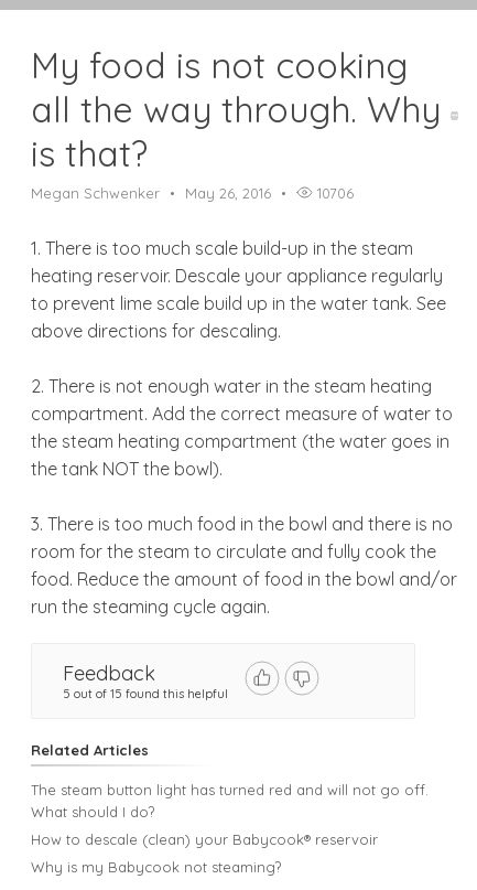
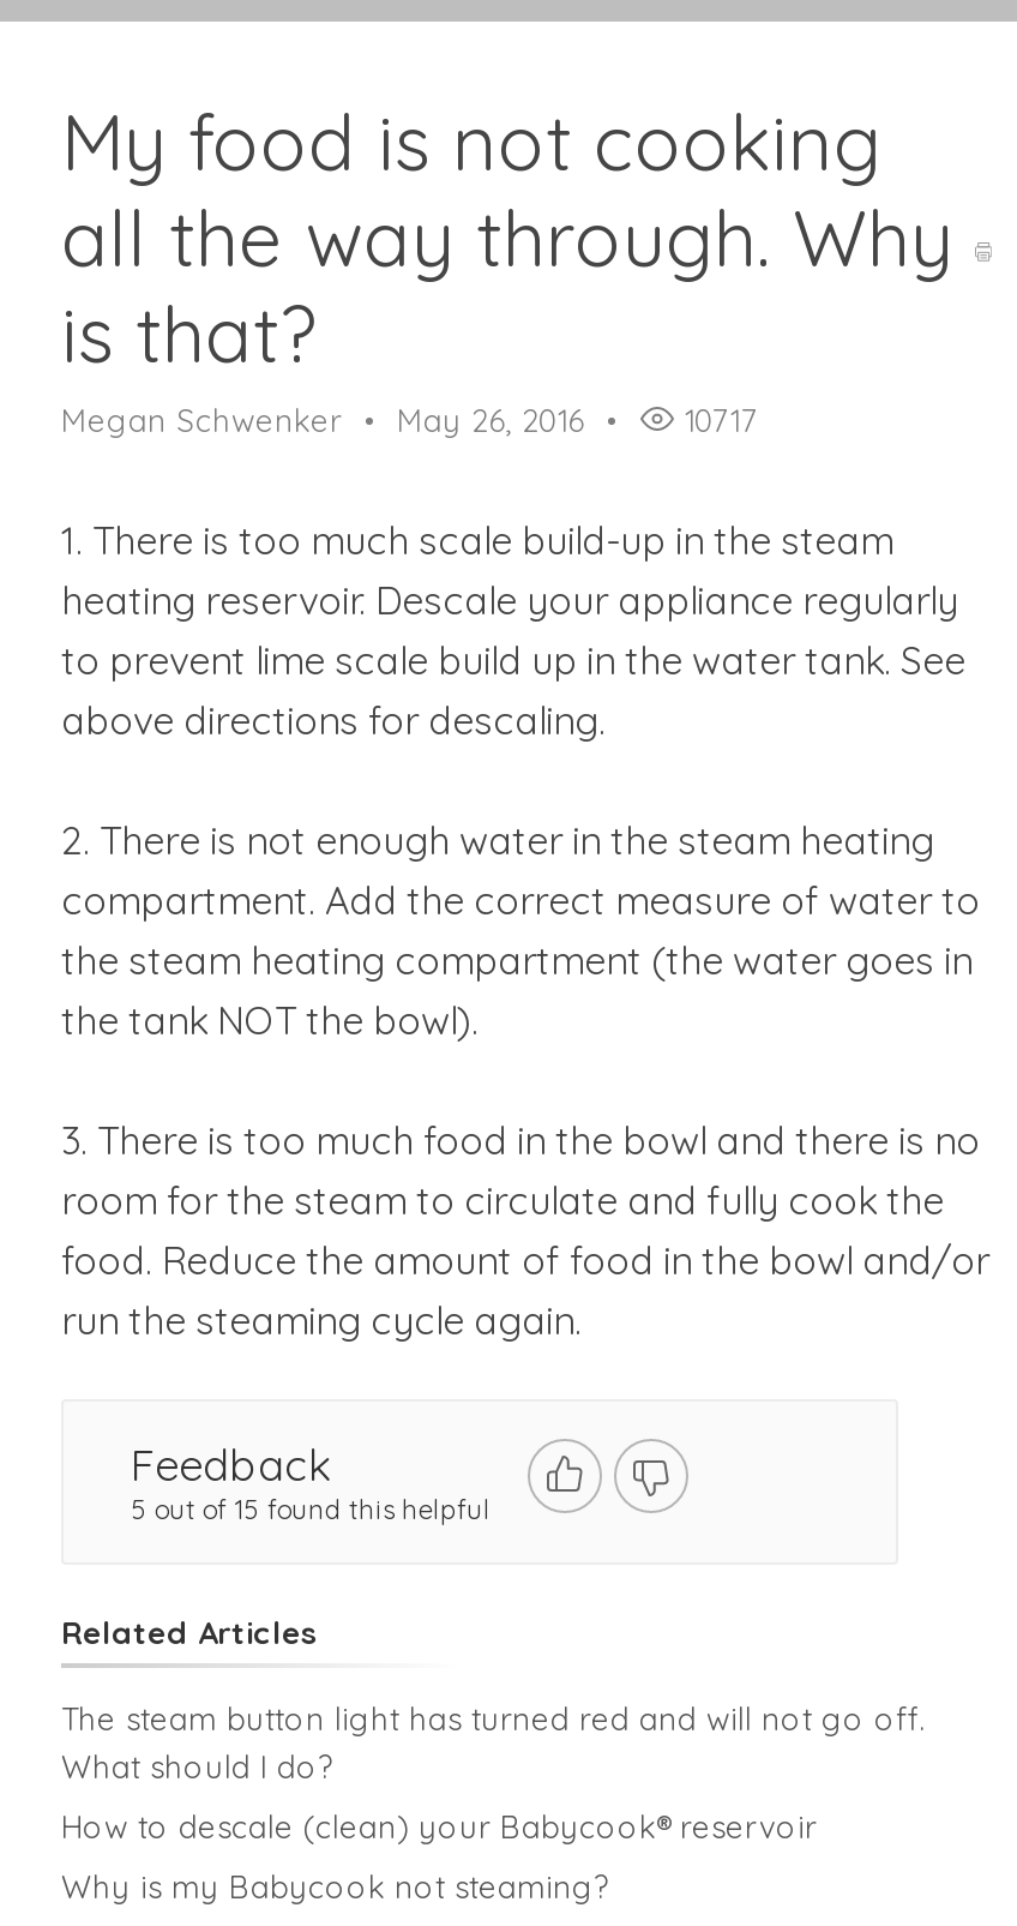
- 10706
+ 10717
